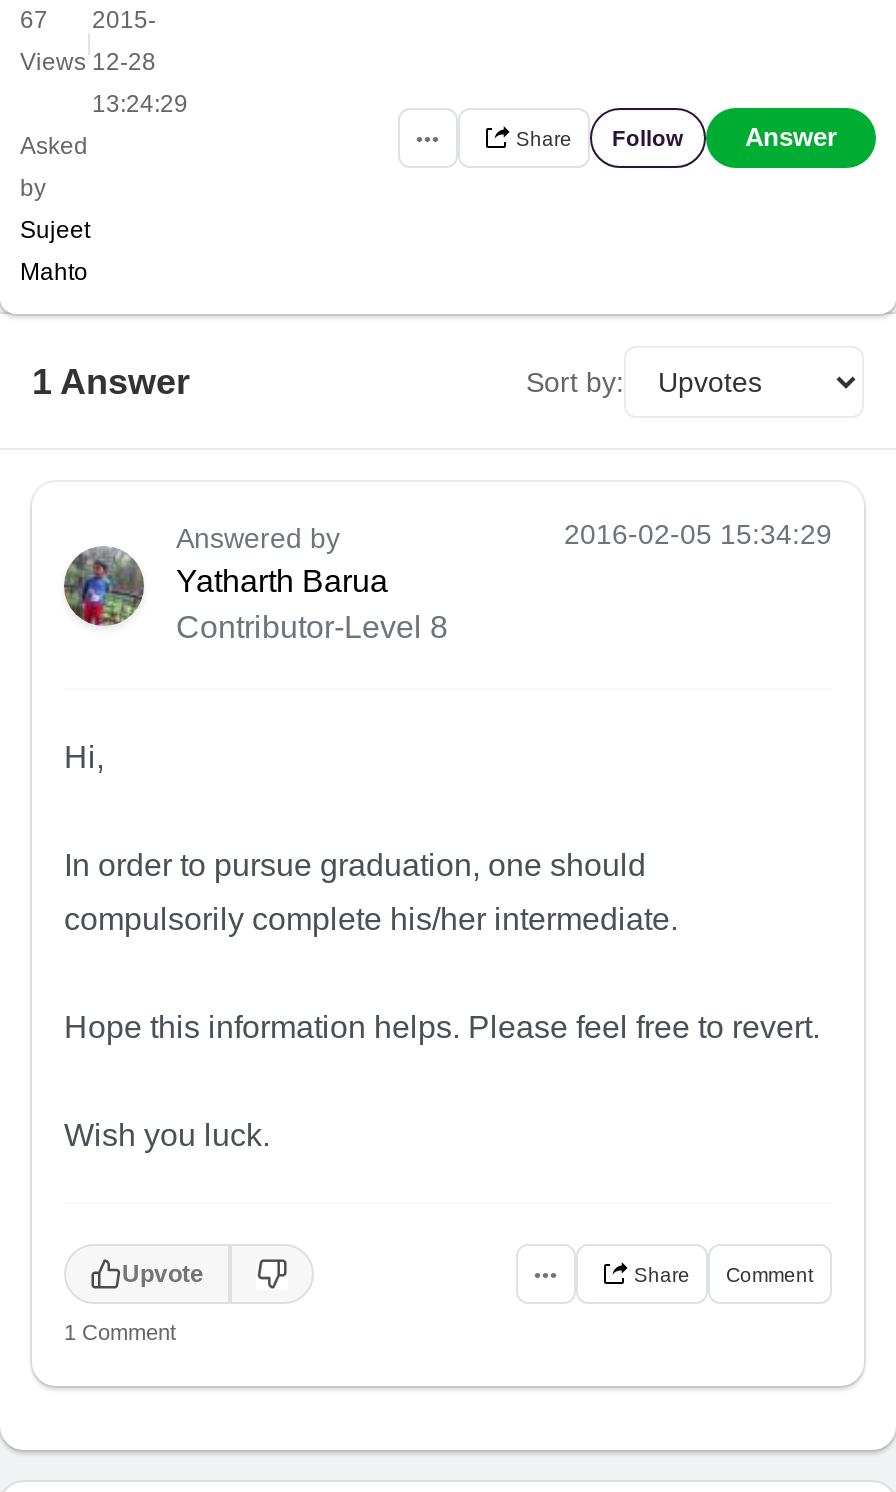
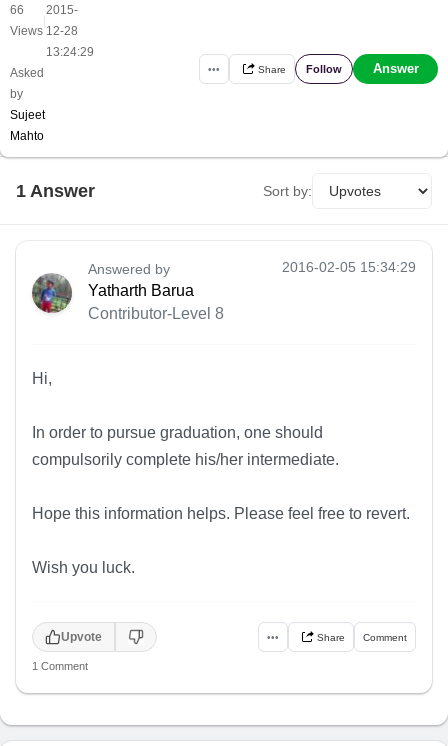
- 67 2015-
+ 66 2015-
